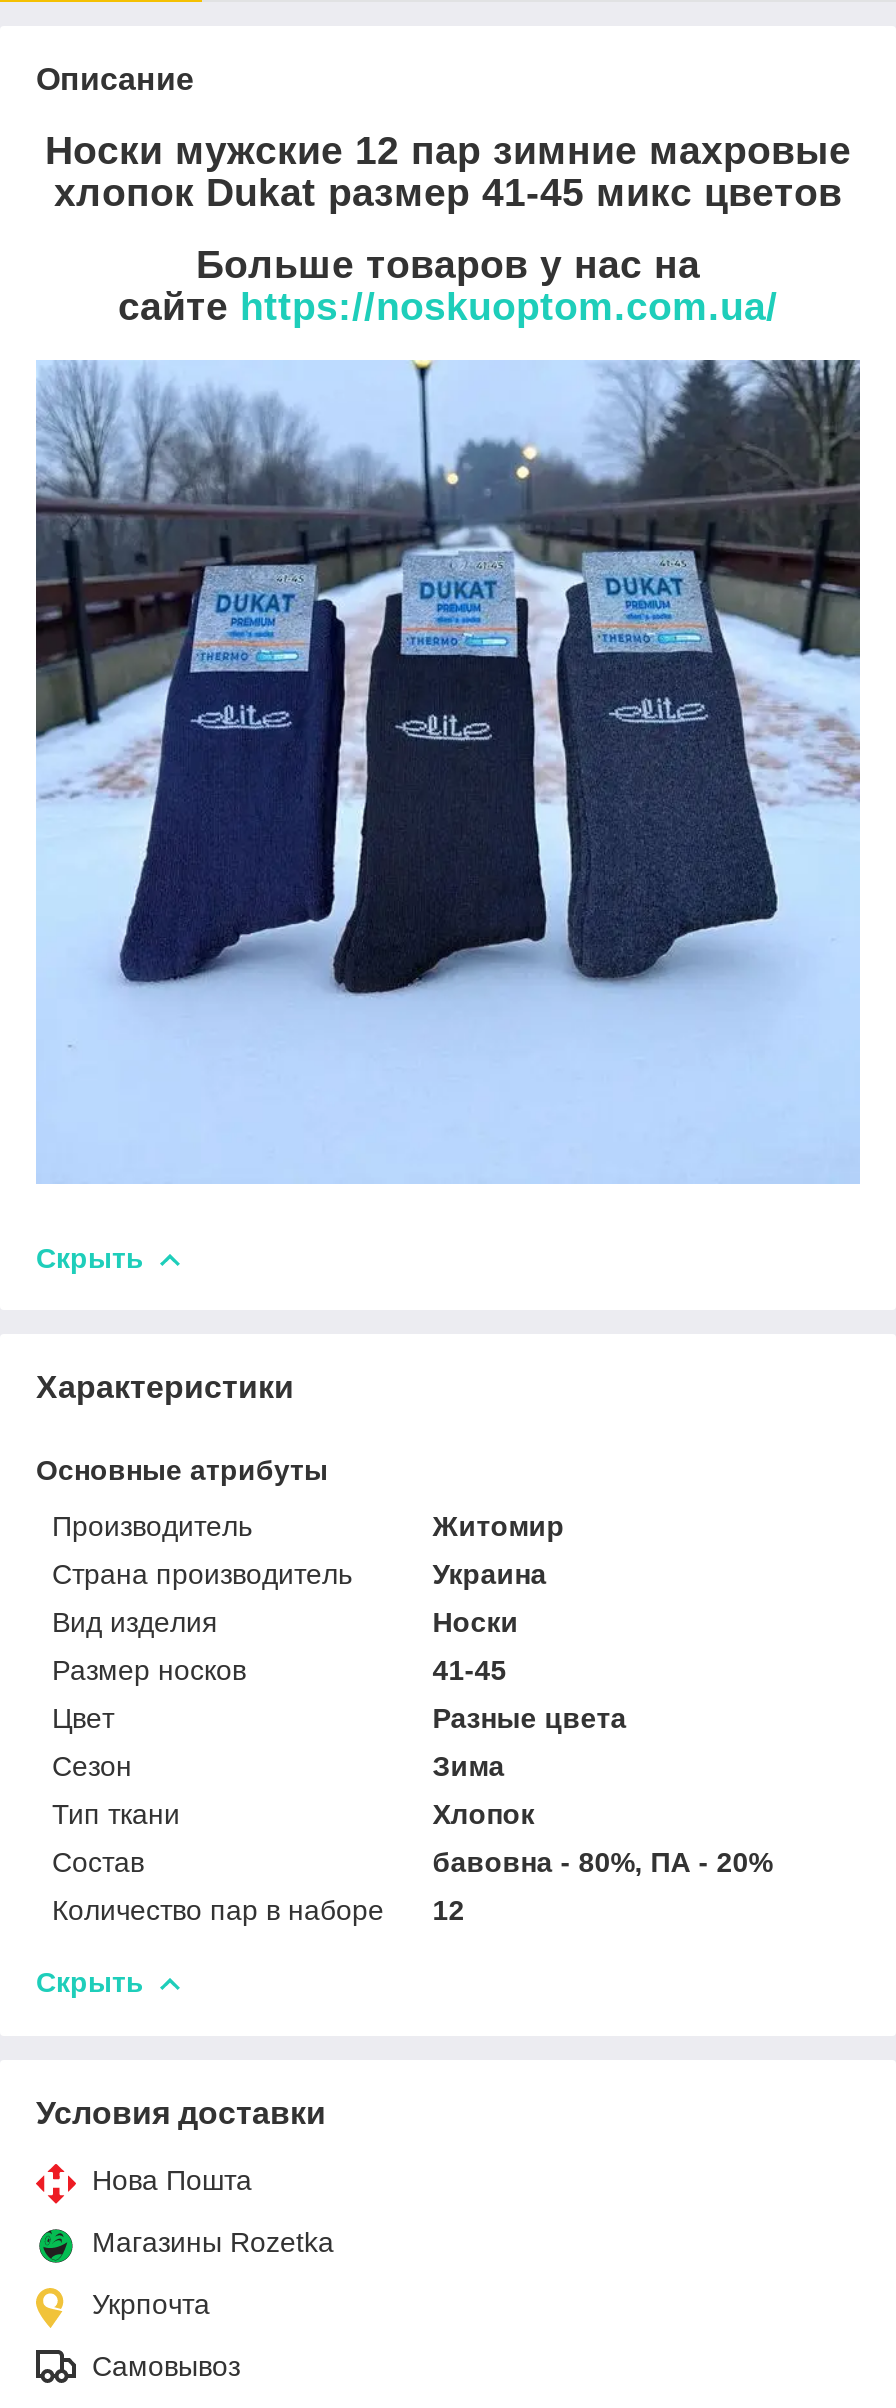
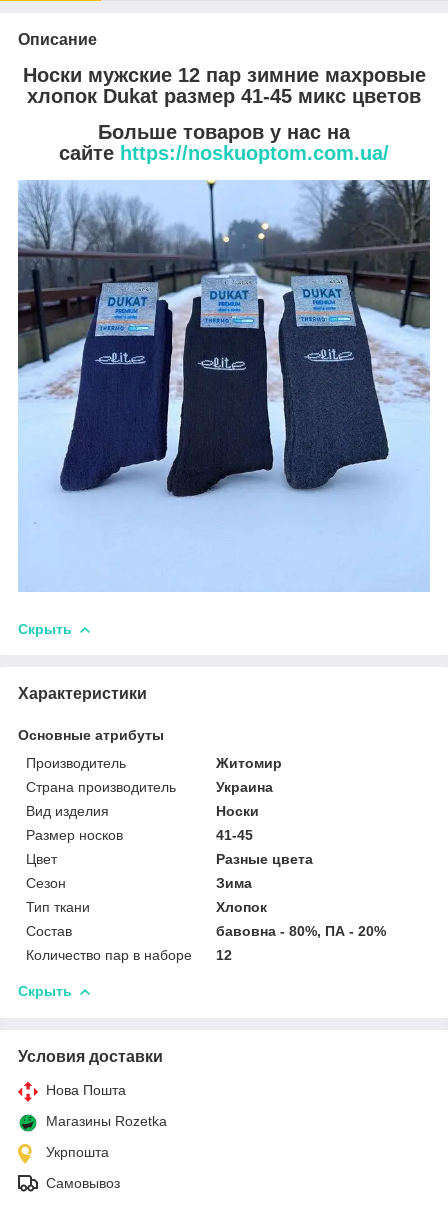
- Укрпочта
+ Укрпошта
